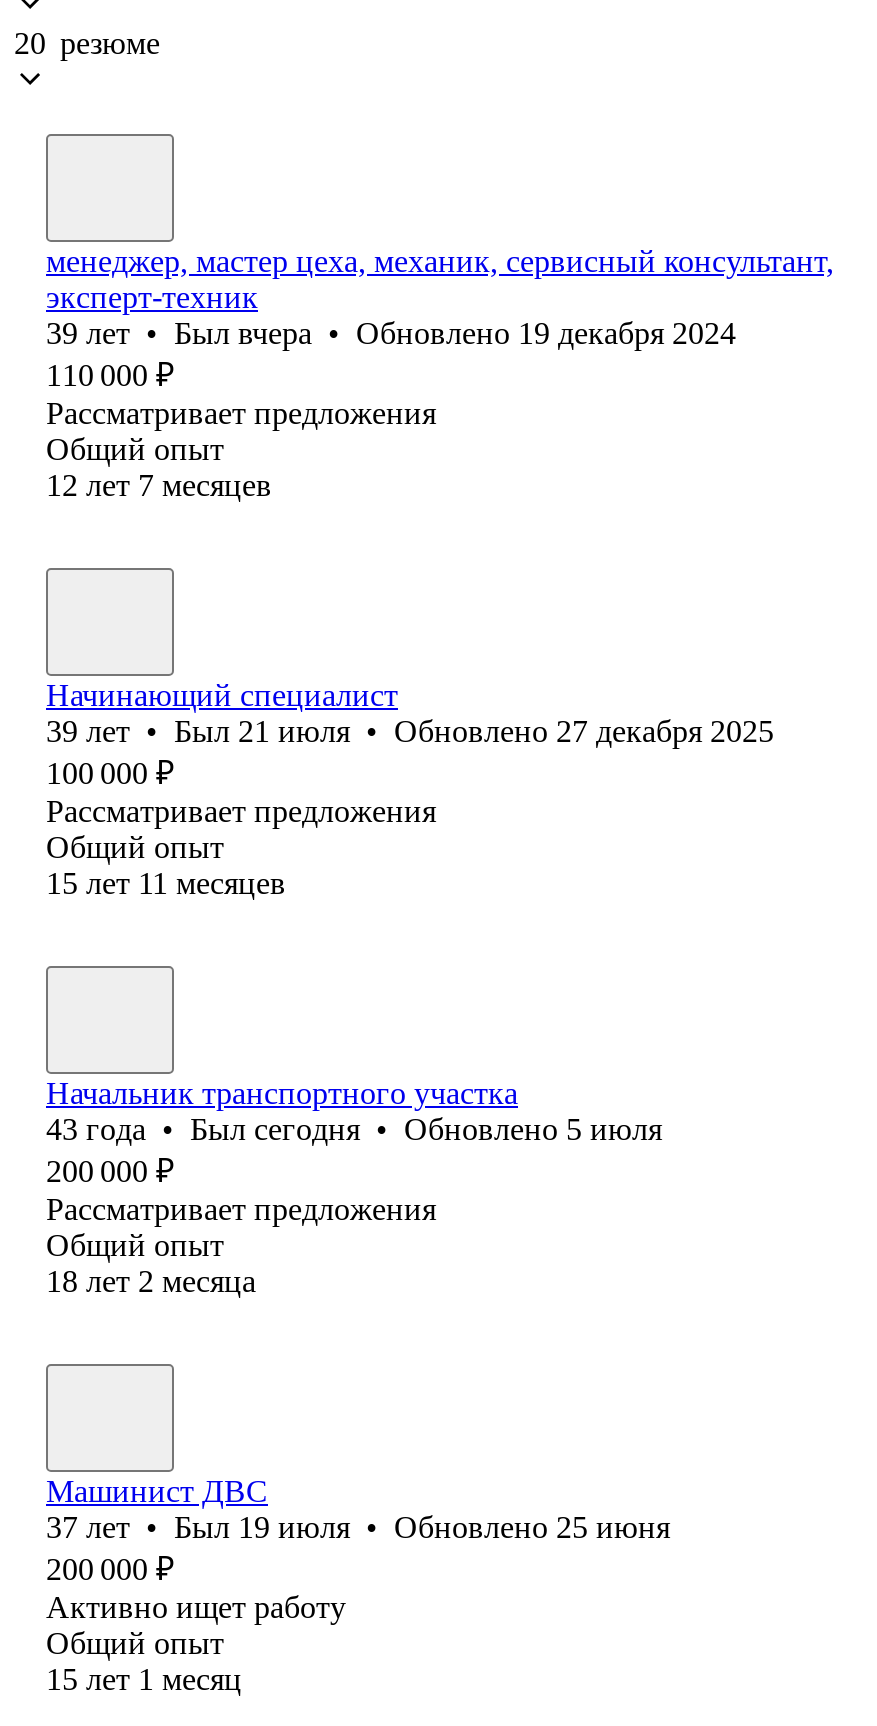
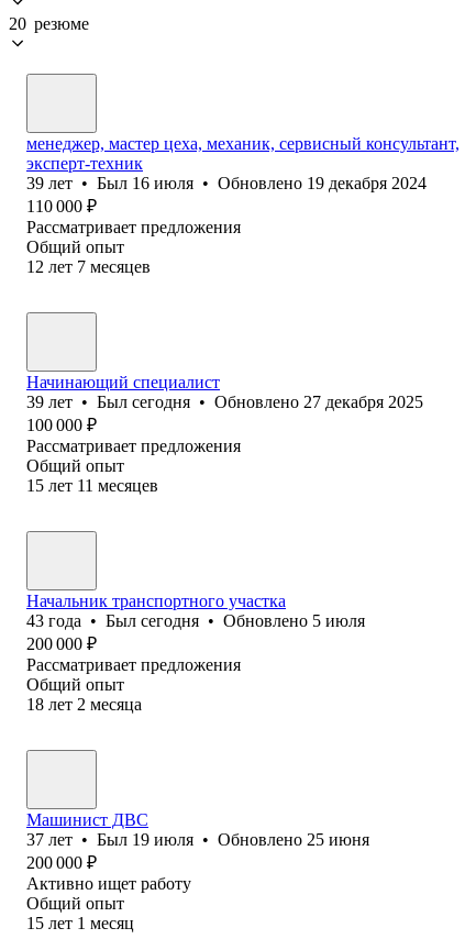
- 39 лет • Был вчера • Обновлено 19 декабря 2024
+ 39 лет • Был 16 июля • Обновлено 19 декабря 2024

- 39 лет • Был 21 июля • Обновлено 27 декабря 2025
+ 39 лет • Был сегодня • Обновлено 27 декабря 2025
